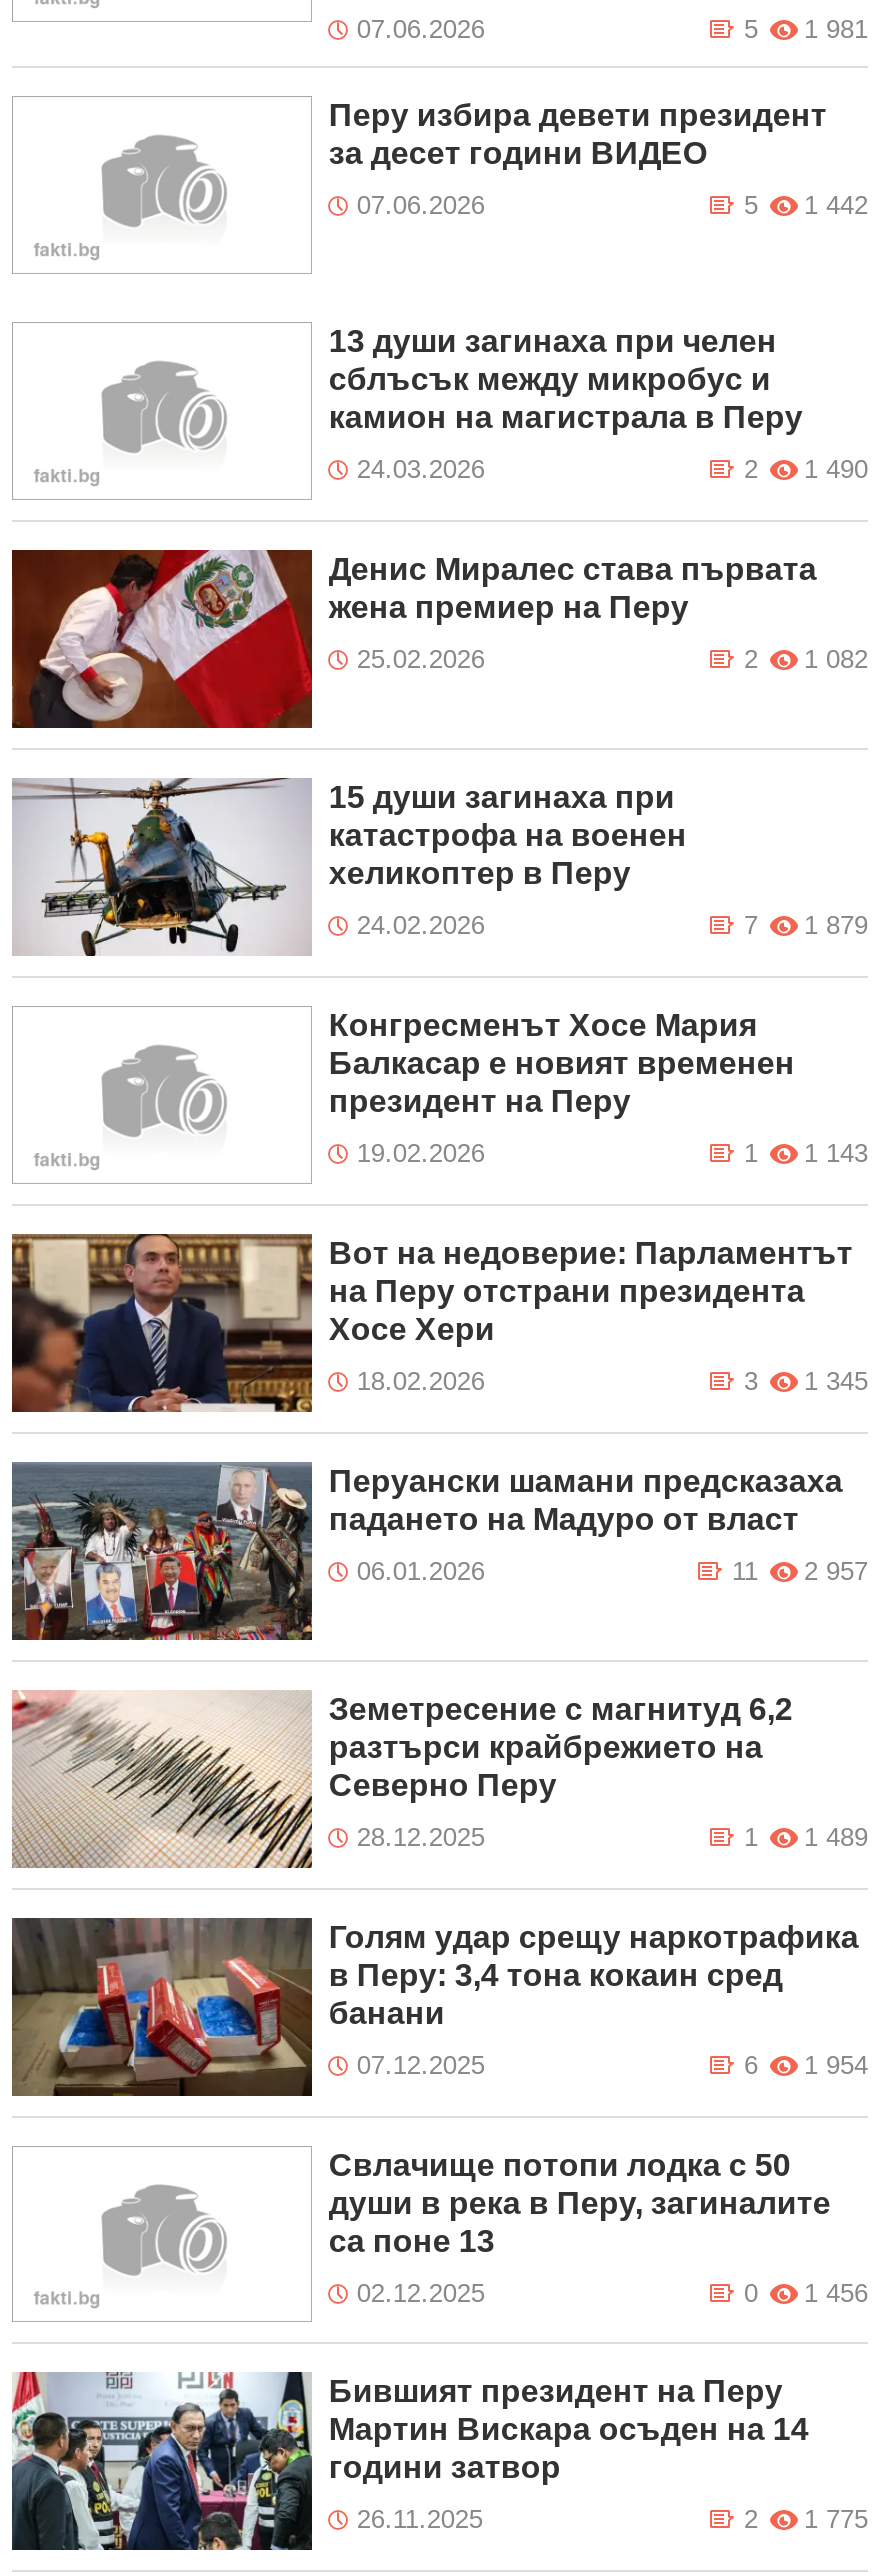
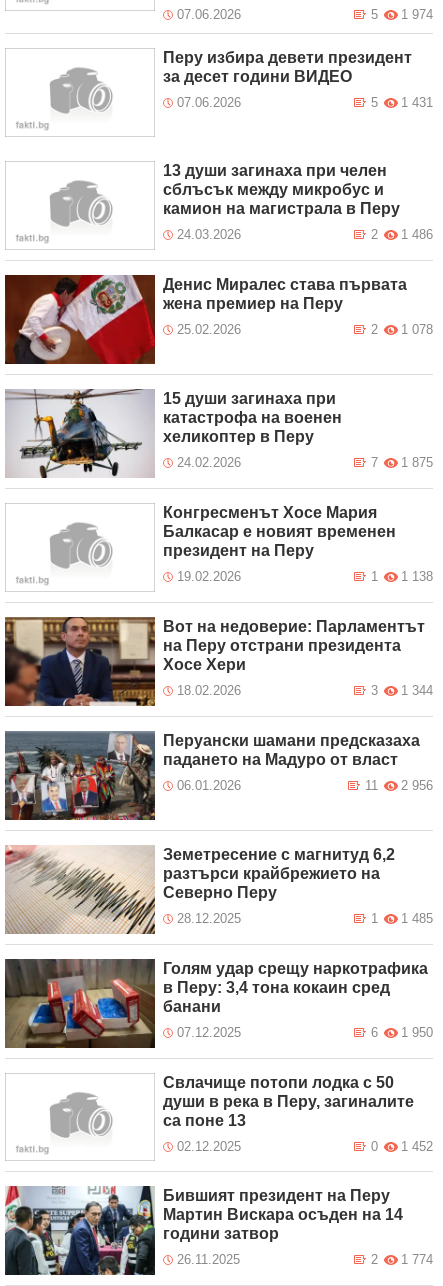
- 5 1 981
+ 5 1 974

- 5 1 442
+ 5 1 431

- 2 1 490
+ 2 1 486

- 2 1 082
+ 2 1 078

- 7 1 879
+ 7 1 875

- 1 1 143
+ 1 1 138

- 3 1 345
+ 3 1 344

- 11 2 957
+ 11 2 956

- 1 1 489
+ 1 1 485

- 6 1 954
+ 6 1 950

- 0 1 456
+ 0 1 452

- 2 1 775
+ 2 1 774
